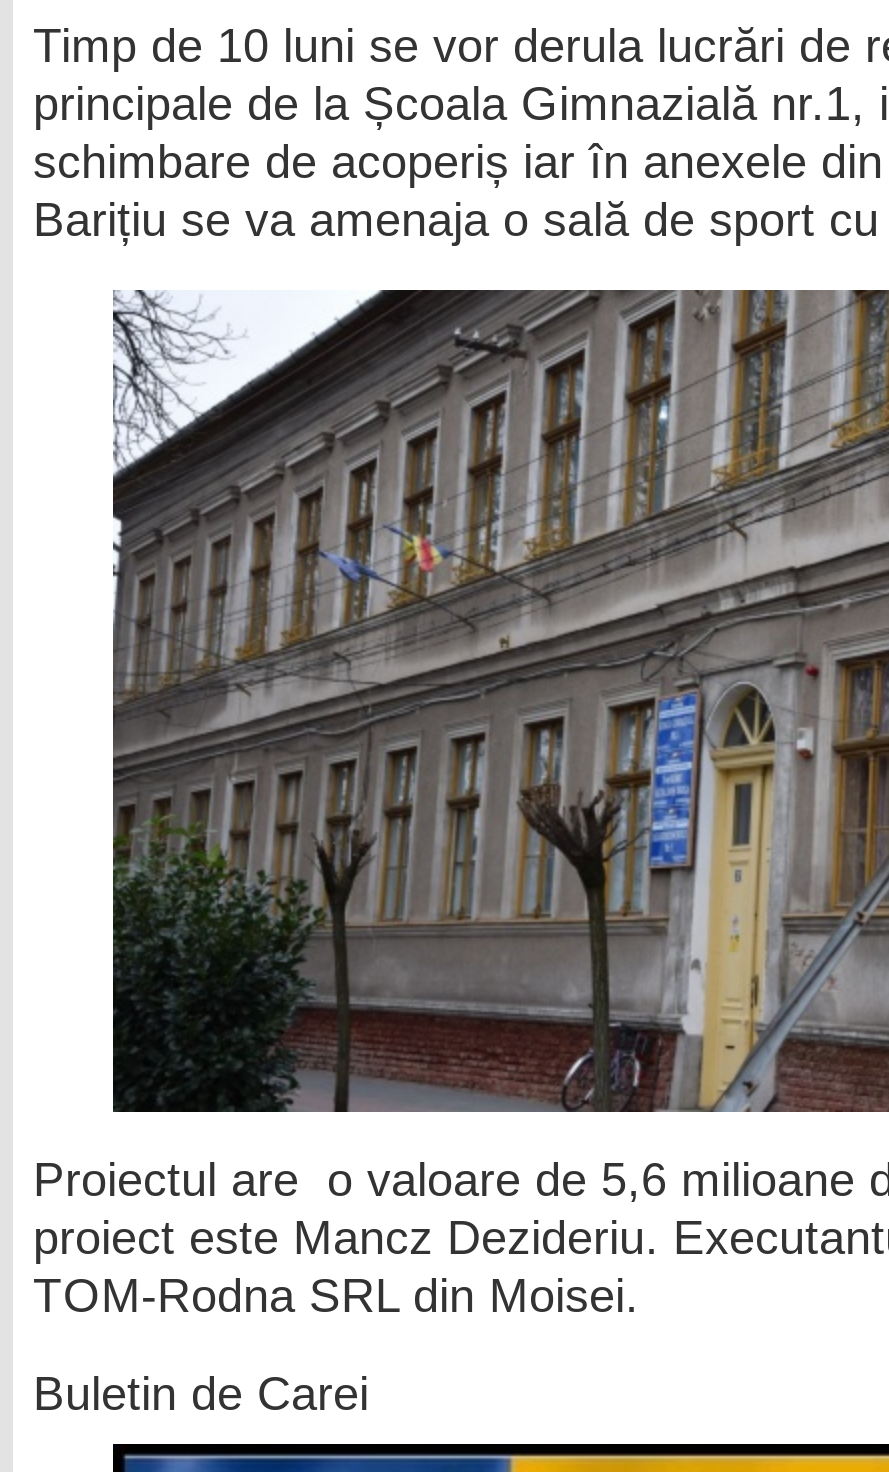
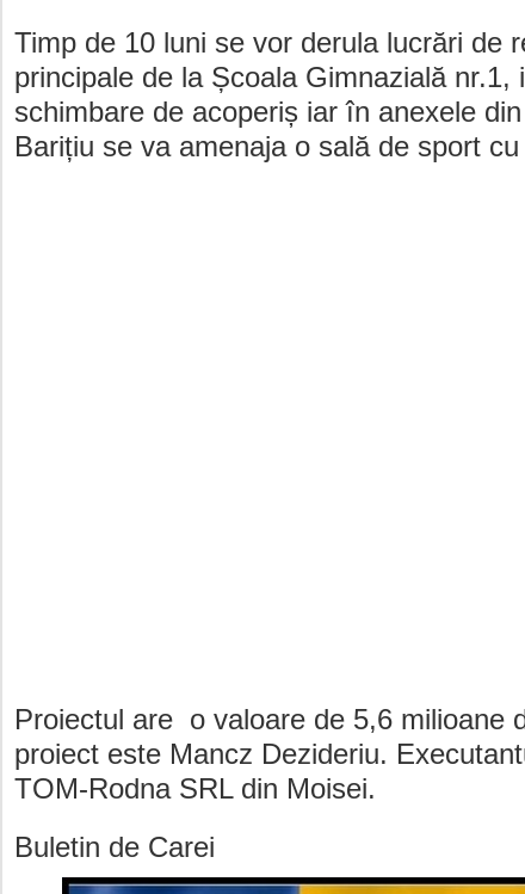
- [image]
